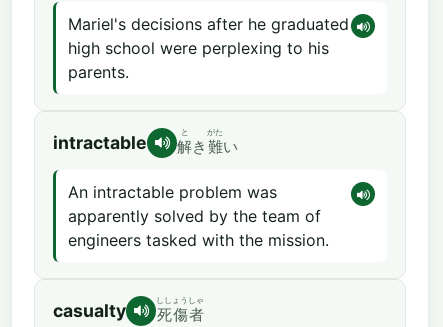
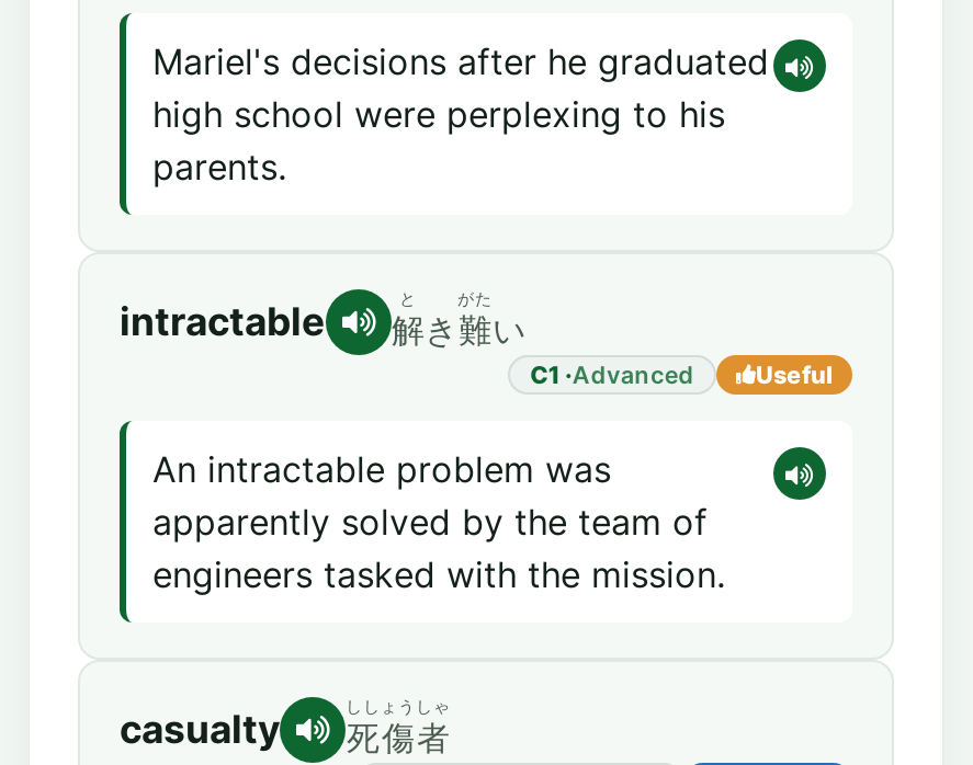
+ C1 · Advanced
+ Useful
